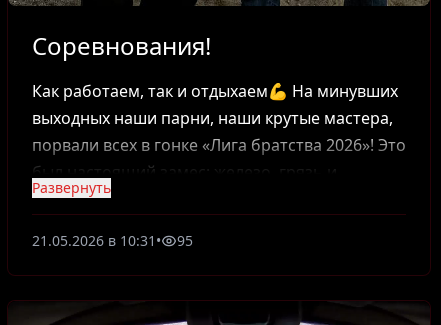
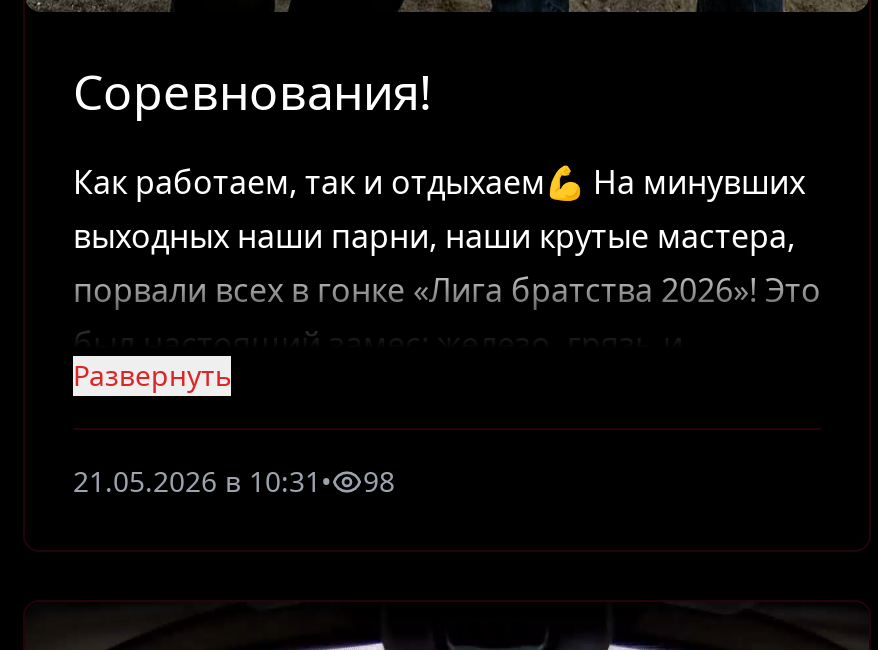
- 21.05.2026 в 10:31 • 95
+ 21.05.2026 в 10:31 • 98
